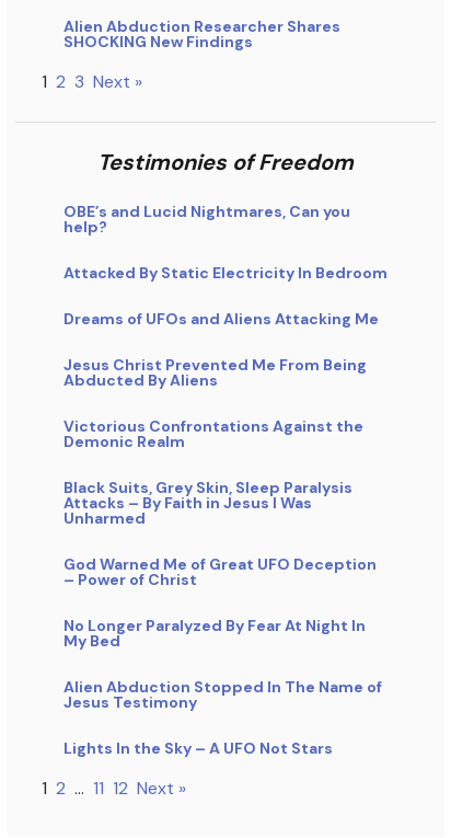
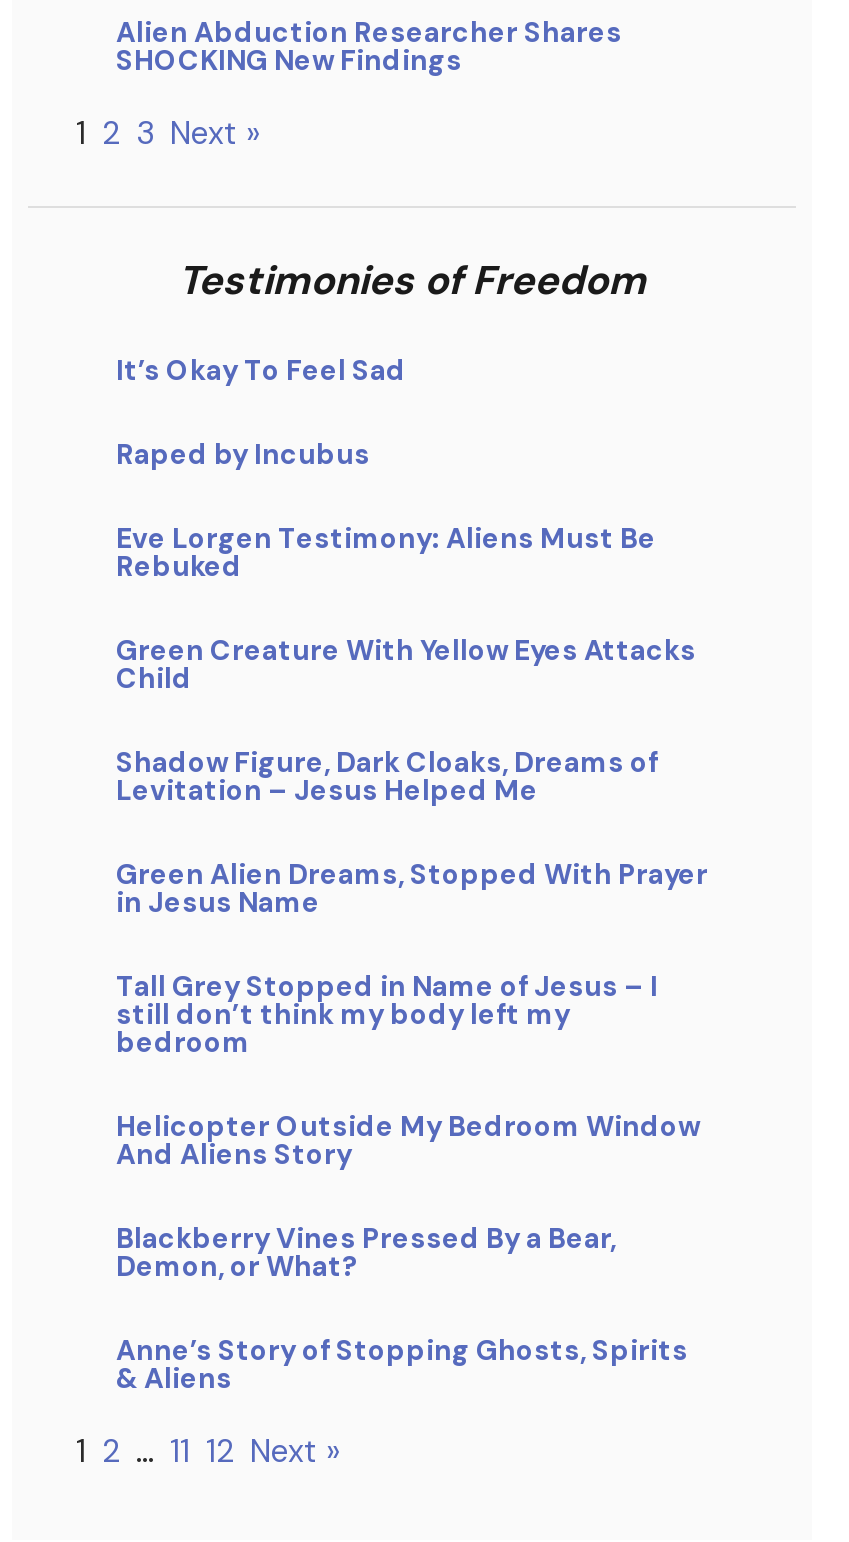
- OBE’s and Lucid Nightmares, Can you
- help?
+ It’s Okay To Feel Sad

- Attacked By Static Electricity In Bedroom
+ Raped by Incubus

- Dreams of UFOs and Aliens Attacking Me
+ Eve Lorgen Testimony: Aliens Must Be
+ Rebuked

- Jesus Christ Prevented Me From Being
- Abducted By Aliens
+ Green Creature With Yellow Eyes Attacks
+ Child

- Victorious Confrontations Against the
- Demonic Realm
+ Shadow Figure, Dark Cloaks, Dreams of
+ Levitation – Jesus Helped Me

- Black Suits, Grey Skin, Sleep Paralysis
- Attacks – By Faith in Jesus I Was
- Unharmed
+ Green Alien Dreams, Stopped With Prayer
+ in Jesus Name

- God Warned Me of Great UFO Deception
- – Power of Christ
+ Tall Grey Stopped in Name of Jesus – I
+ still don’t think my body left my
+ bedroom

- No Longer Paralyzed By Fear At Night In
- My Bed
+ Helicopter Outside My Bedroom Window
+ And Aliens Story

- Alien Abduction Stopped In The Name of
- Jesus Testimony
+ Blackberry Vines Pressed By a Bear,
+ Demon, or What?

- Lights In the Sky – A UFO Not Stars
+ Anne’s Story of Stopping Ghosts, Spirits
+ & Aliens
